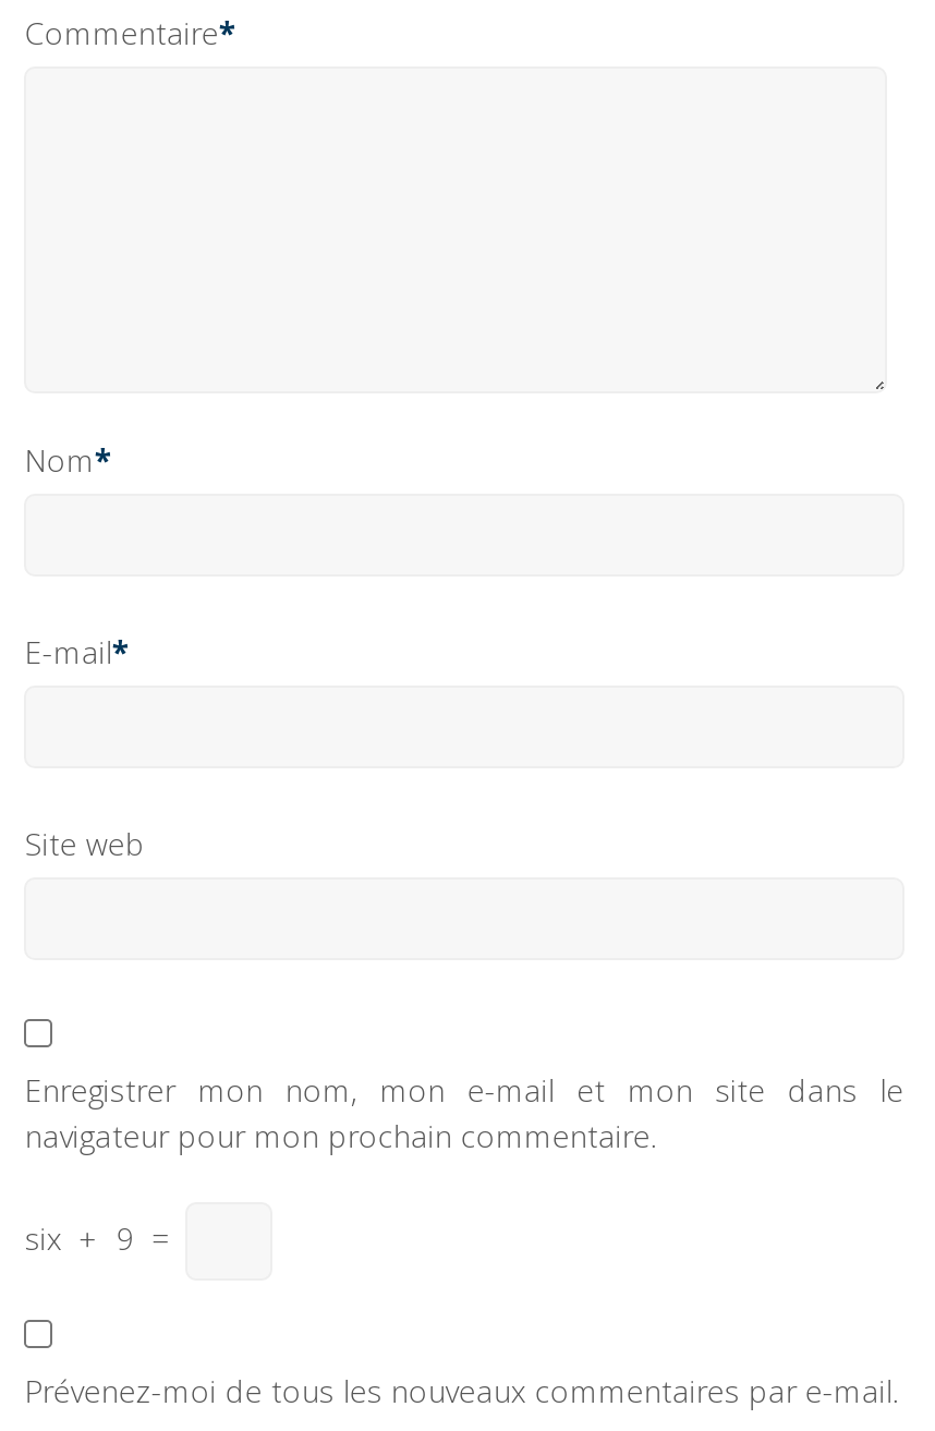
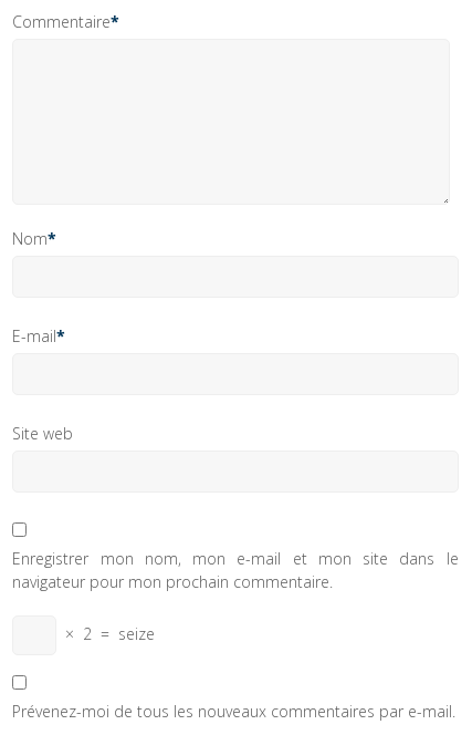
- six + 9 =
+ × 2 = seize
